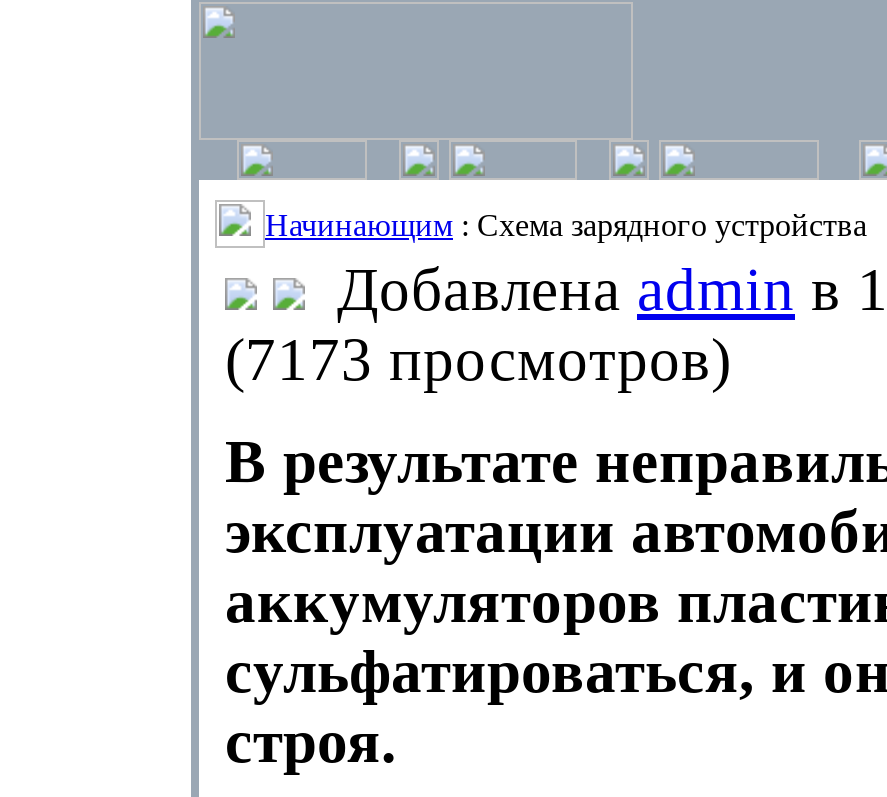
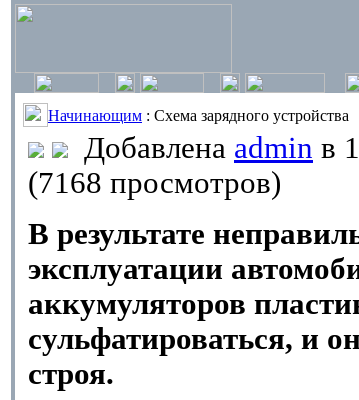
- (7173 просмотров)
+ (7168 просмотров)
